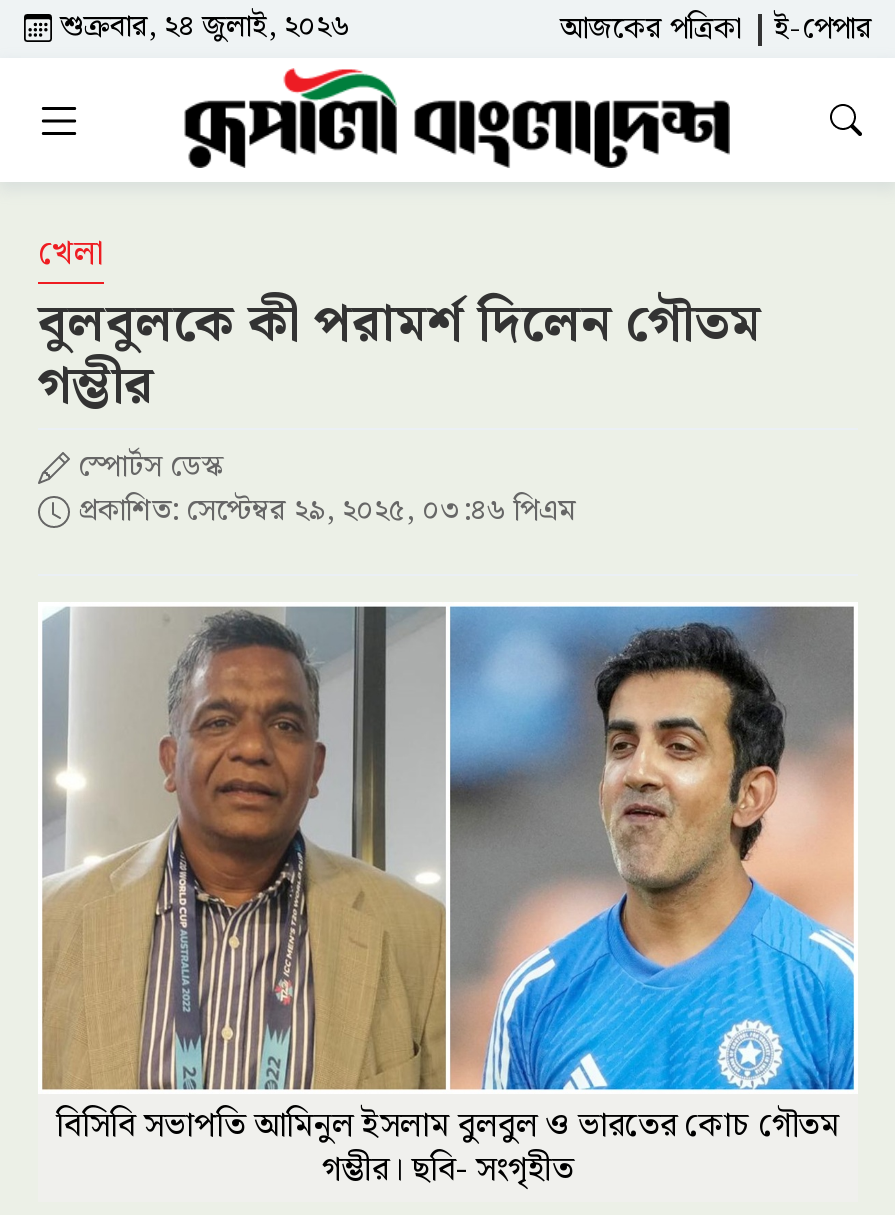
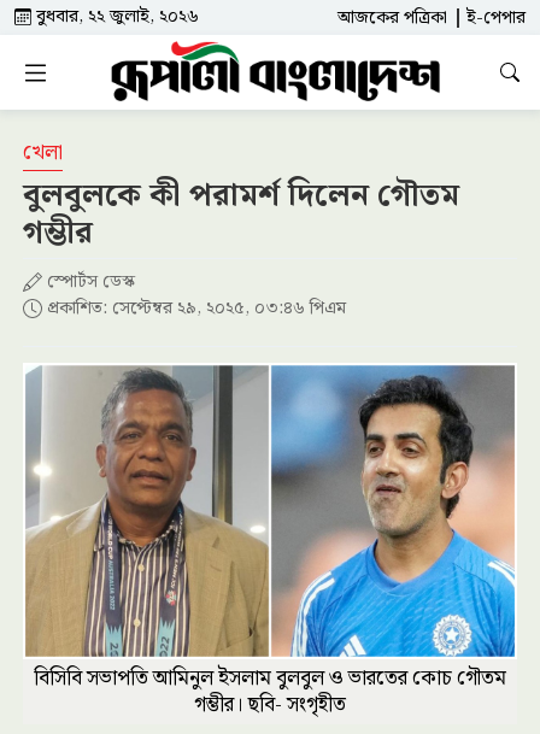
- শুক্রবার, ২৪ জুলাই, ২০২৬
+ বুধবার, ২২ জুলাই, ২০২৬
